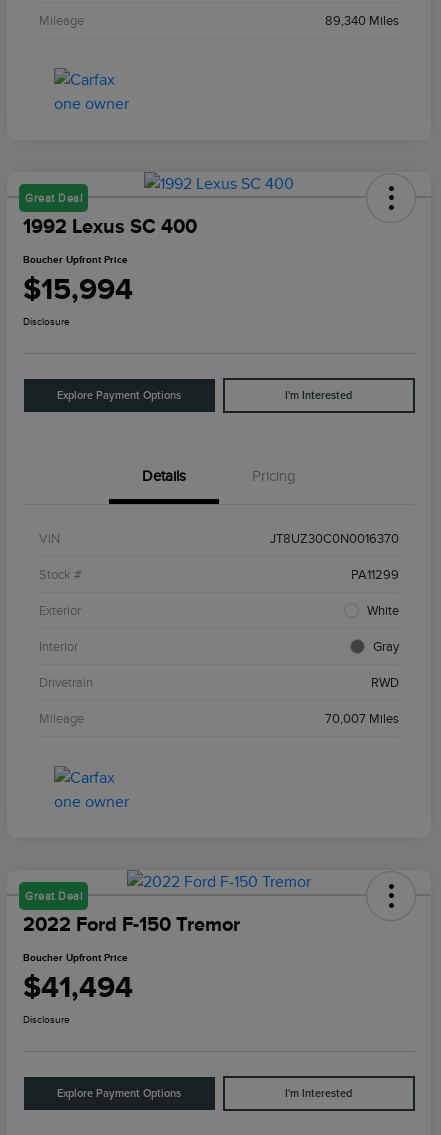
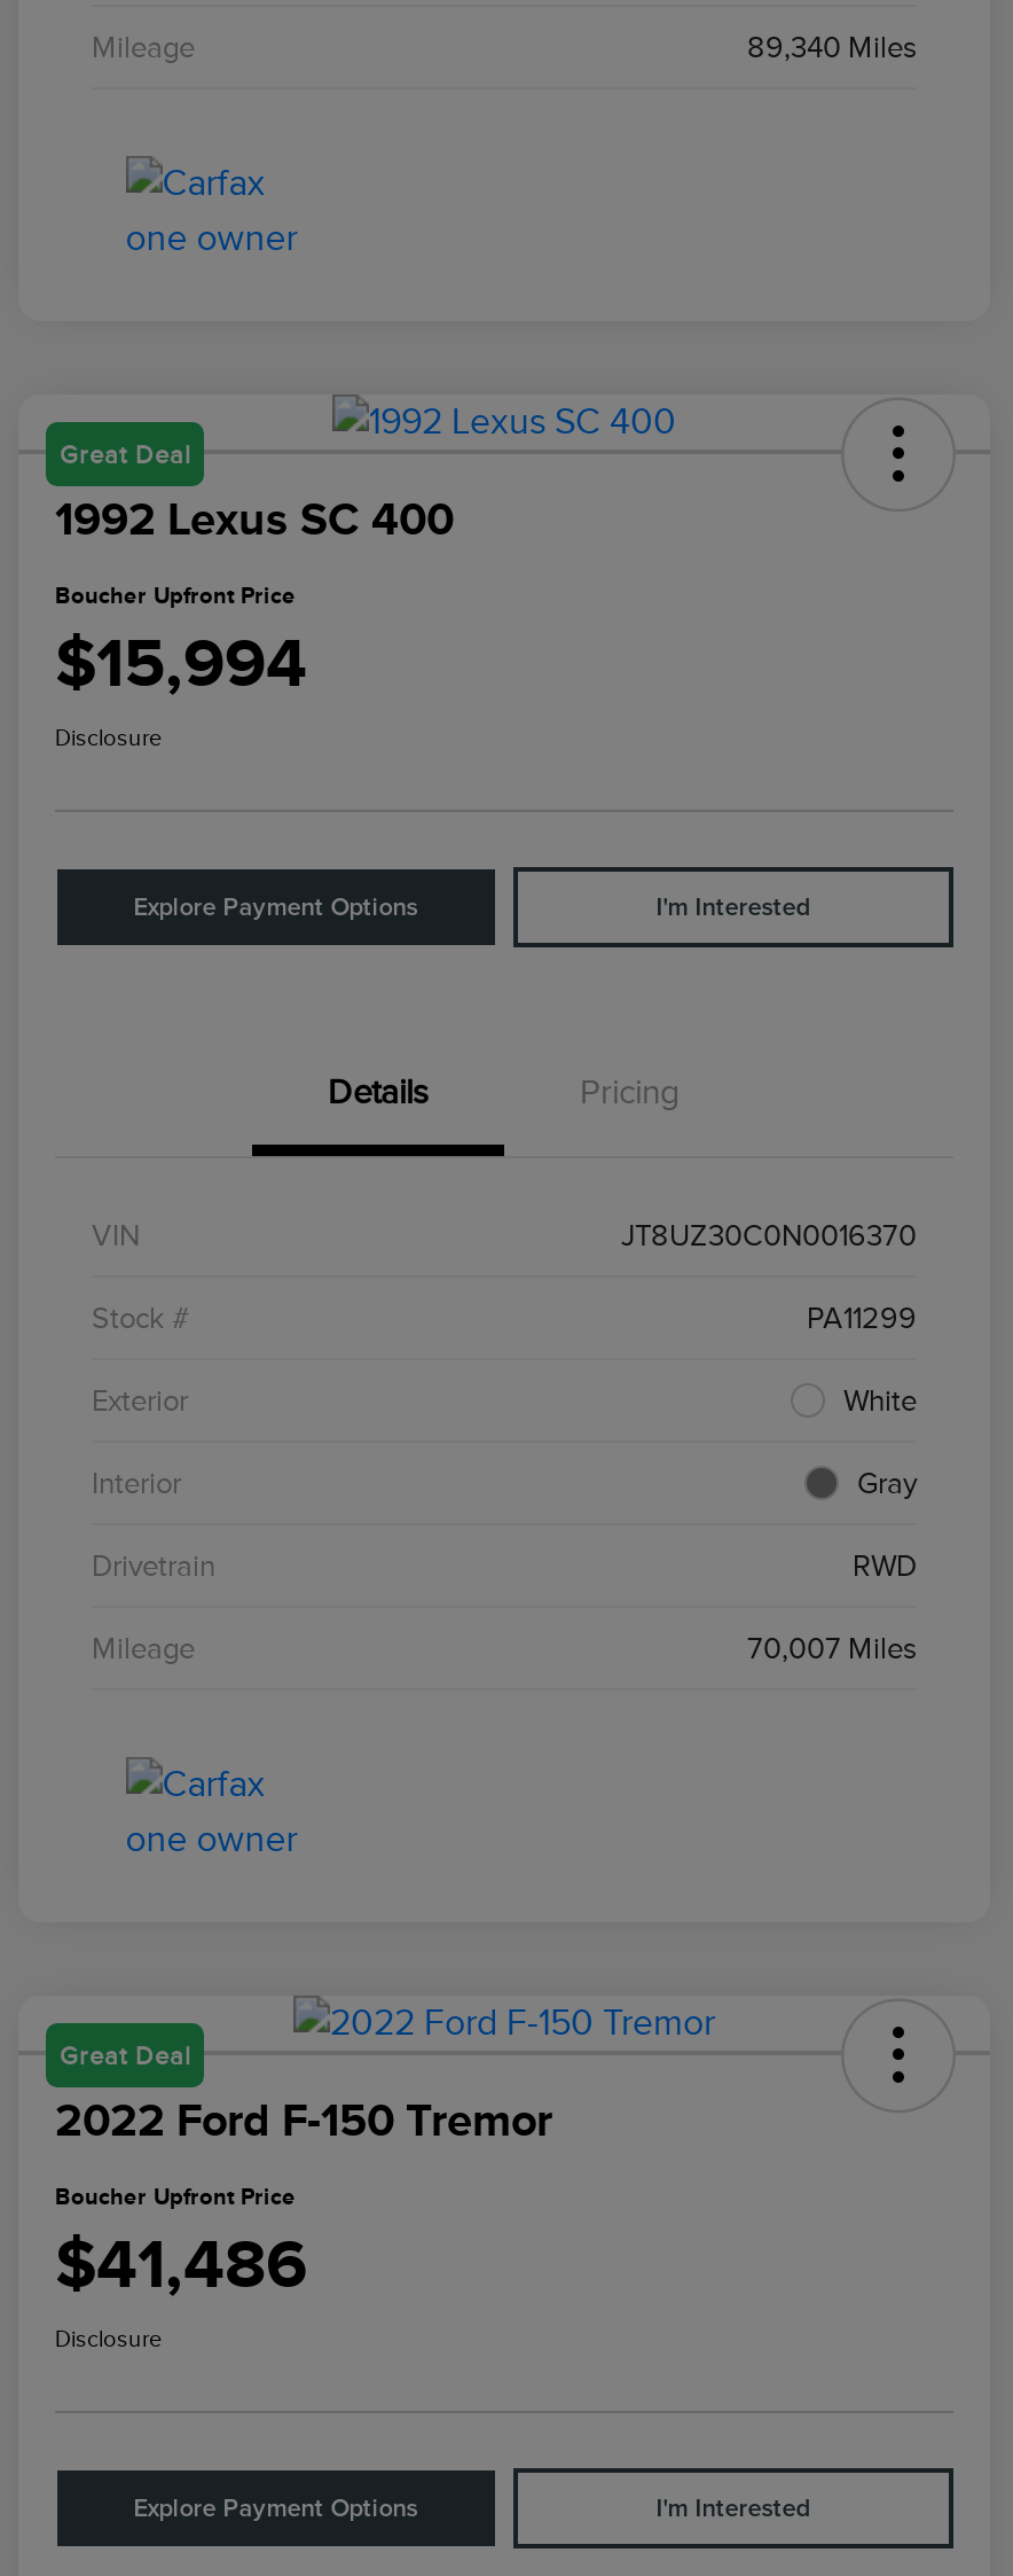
- $41,494
+ $41,486
